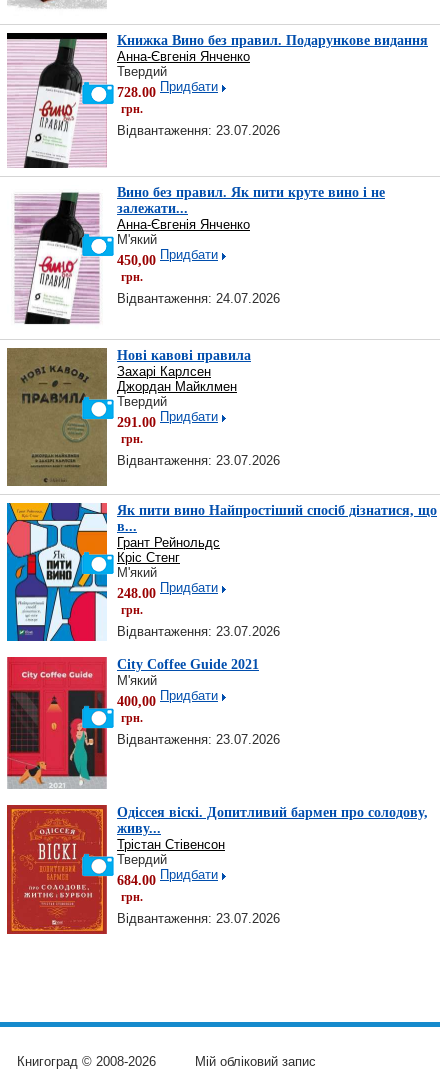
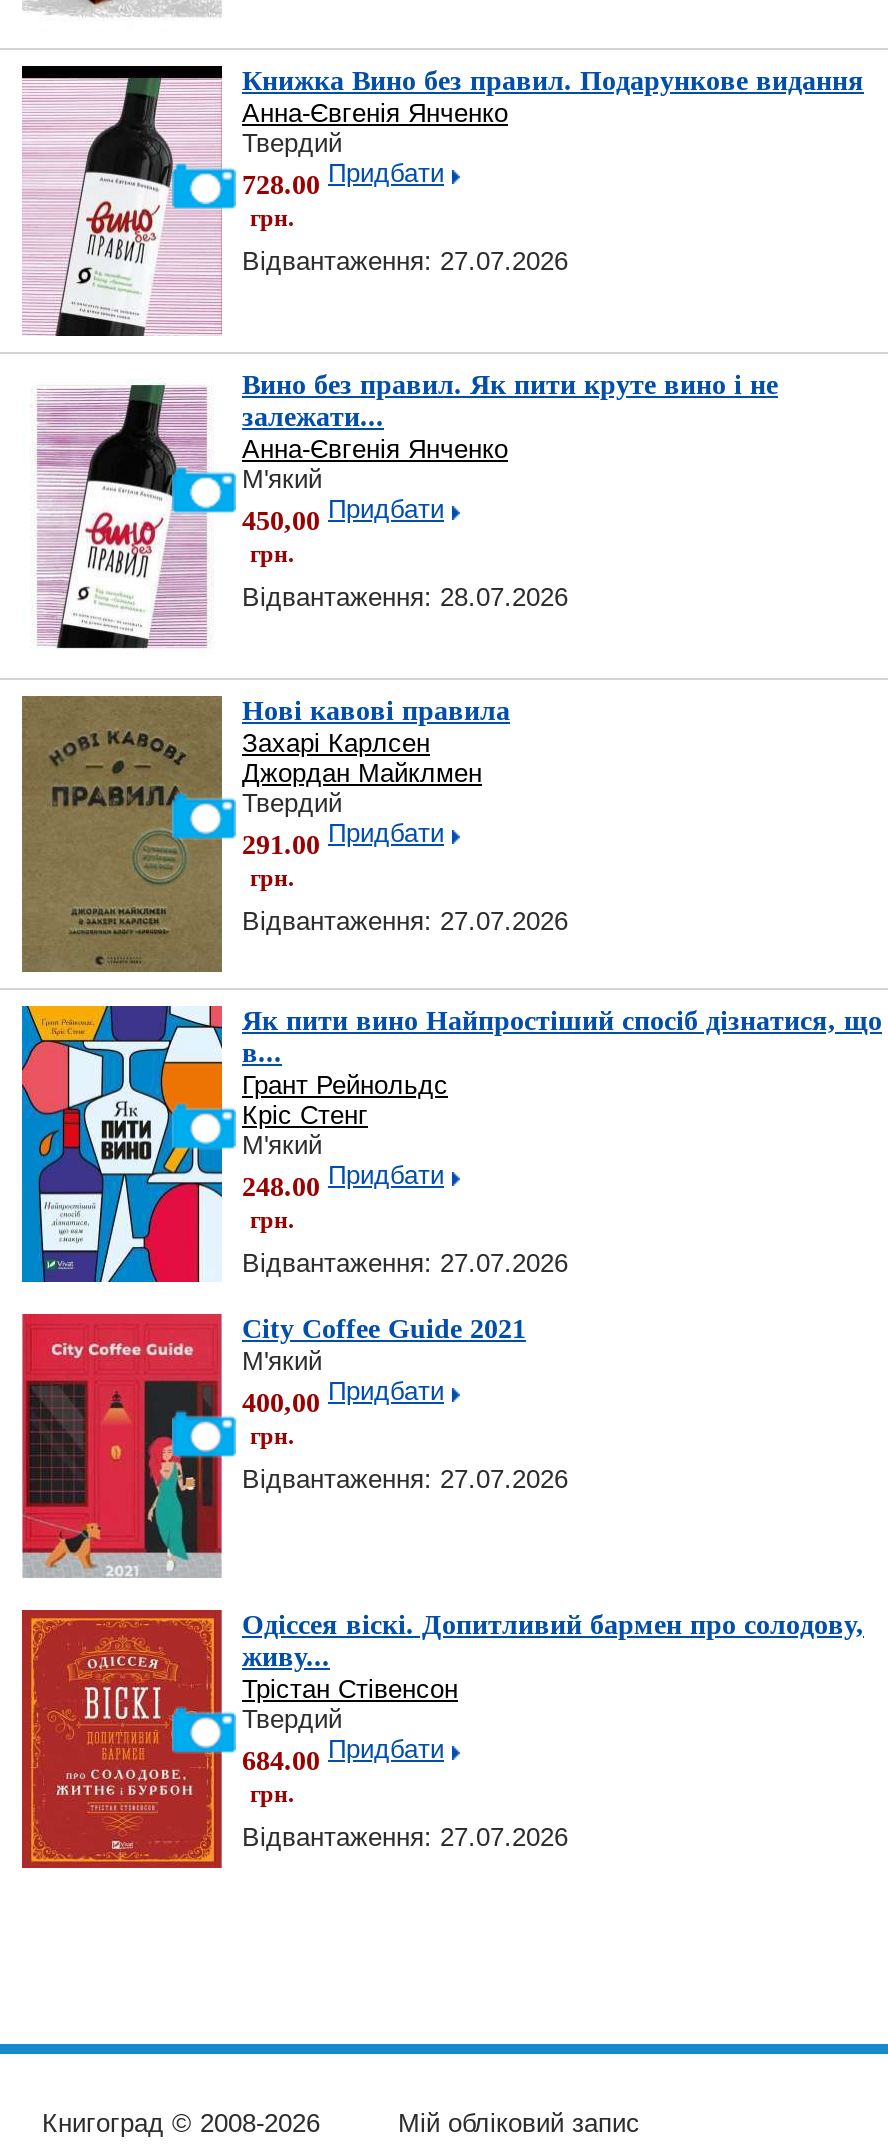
- Відвантаження: 23.07.2026
+ Відвантаження: 27.07.2026

- Відвантаження: 24.07.2026
+ Відвантаження: 28.07.2026

- Відвантаження: 23.07.2026
+ Відвантаження: 27.07.2026

- Відвантаження: 23.07.2026
+ Відвантаження: 27.07.2026

- Відвантаження: 23.07.2026
+ Відвантаження: 27.07.2026

- Відвантаження: 23.07.2026
+ Відвантаження: 27.07.2026
